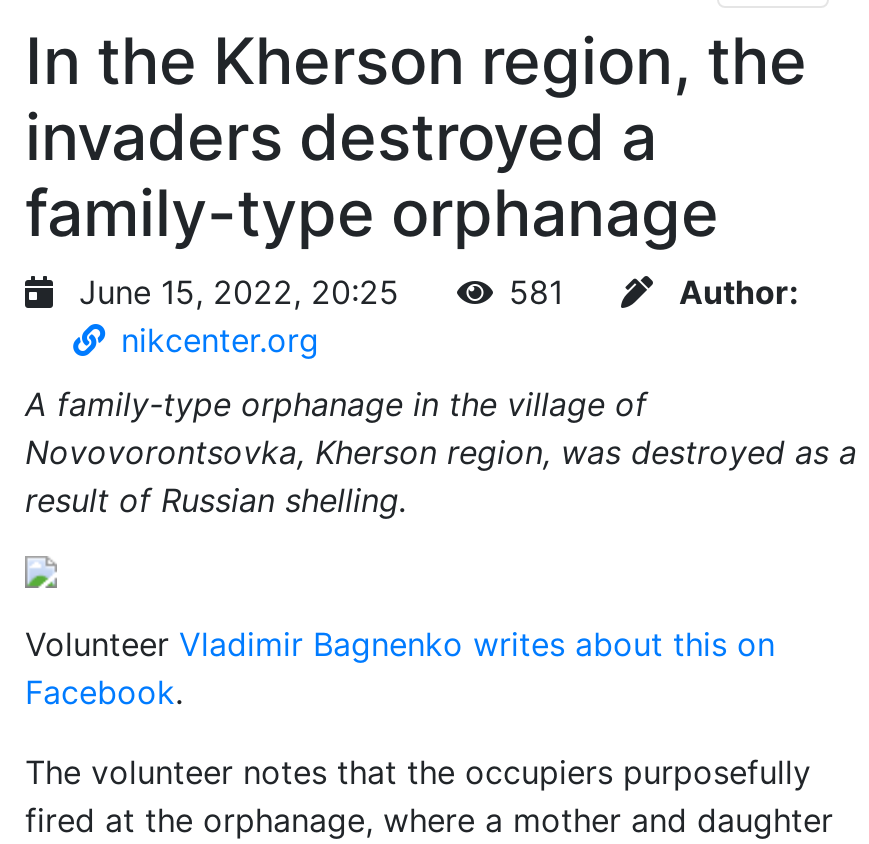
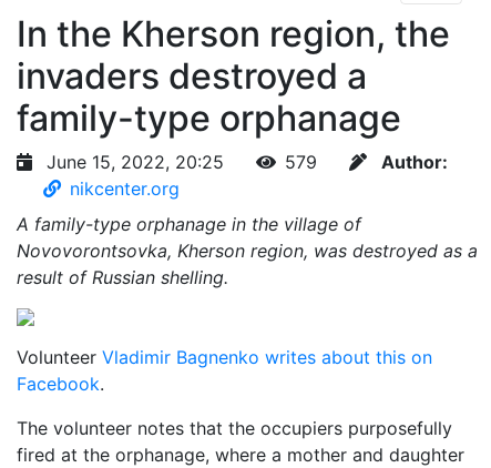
- 581
+ 579
